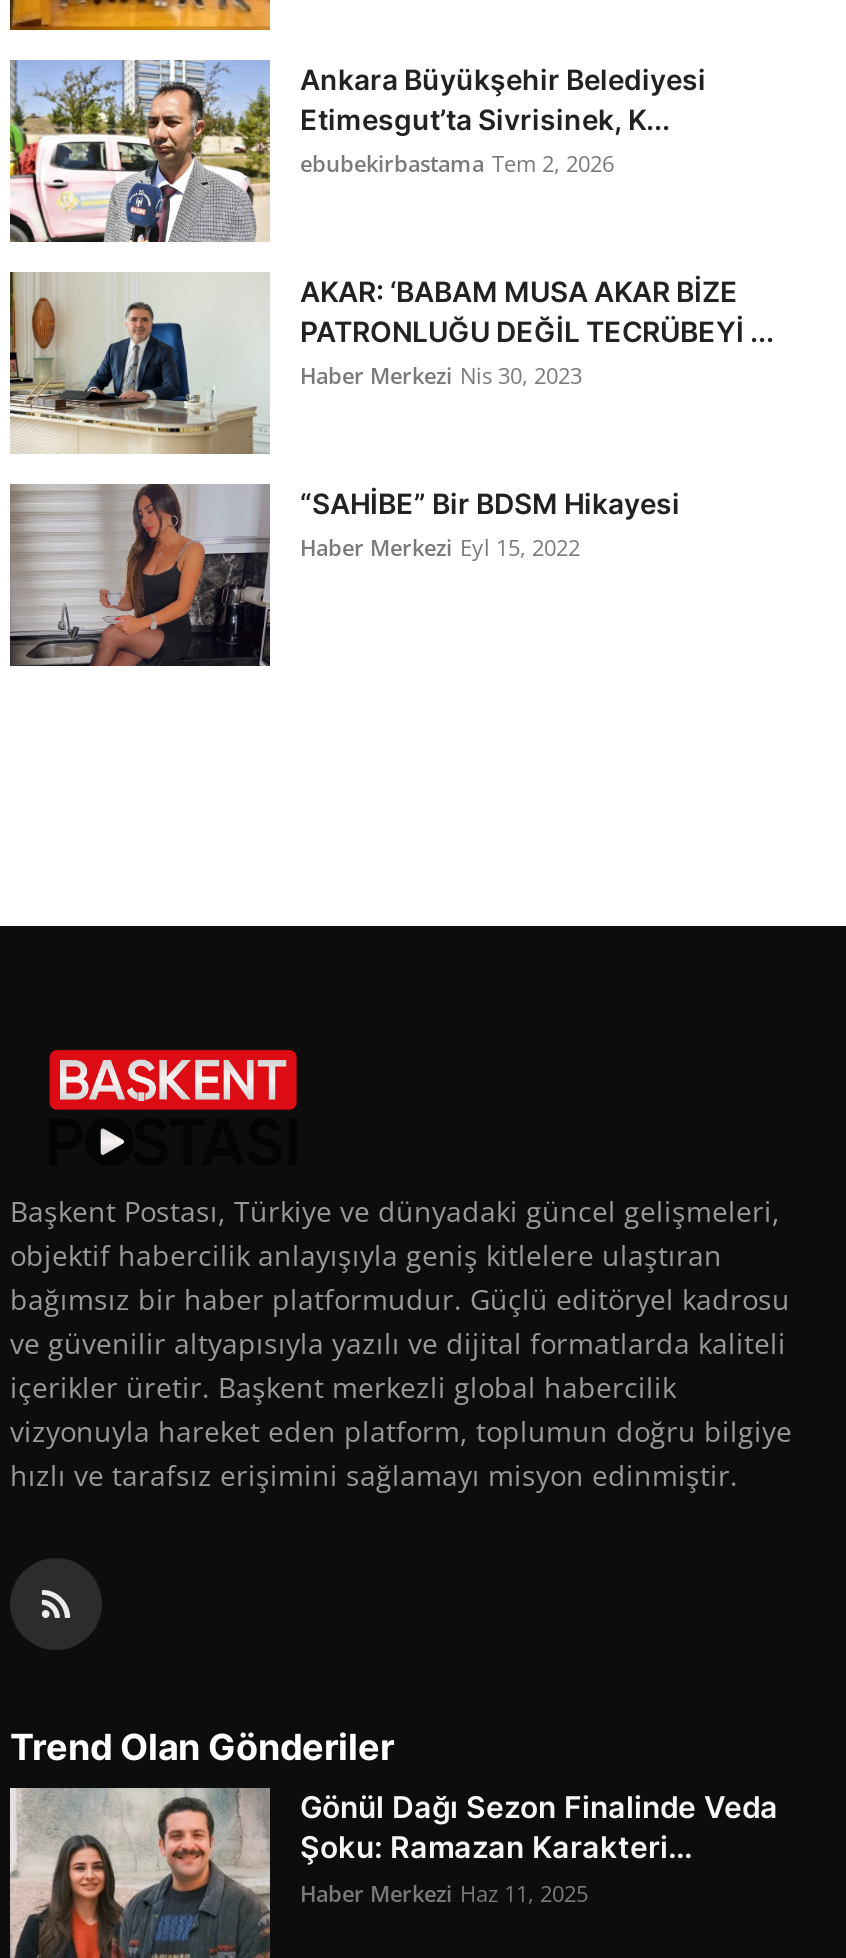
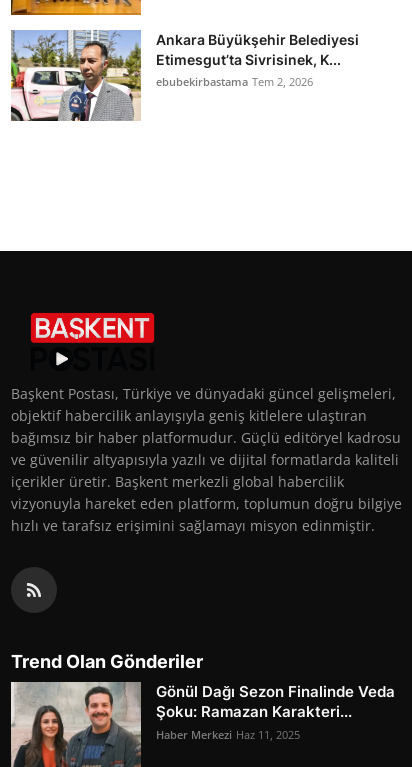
- [image]
- AKAR: ‘BABAM MUSA AKAR BİZE
- PATRONLUĞU DEĞİL TECRÜBEYİ ...
- Haber Merkezi Nis 30, 2023

- [image]
- “SAHİBE” Bir BDSM Hikayesi
- Haber Merkezi Eyl 15, 2022
